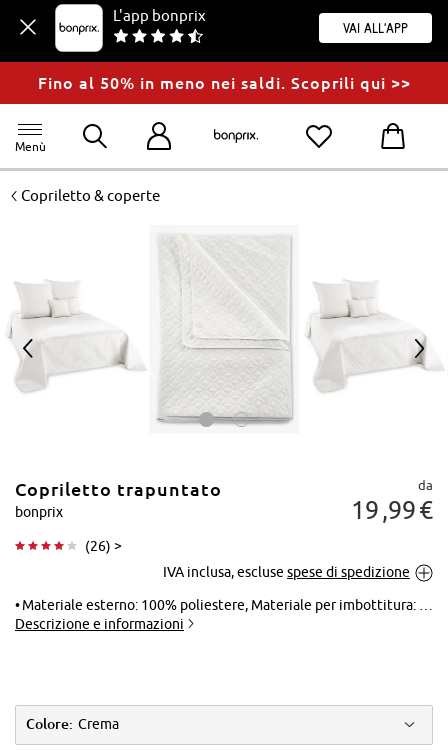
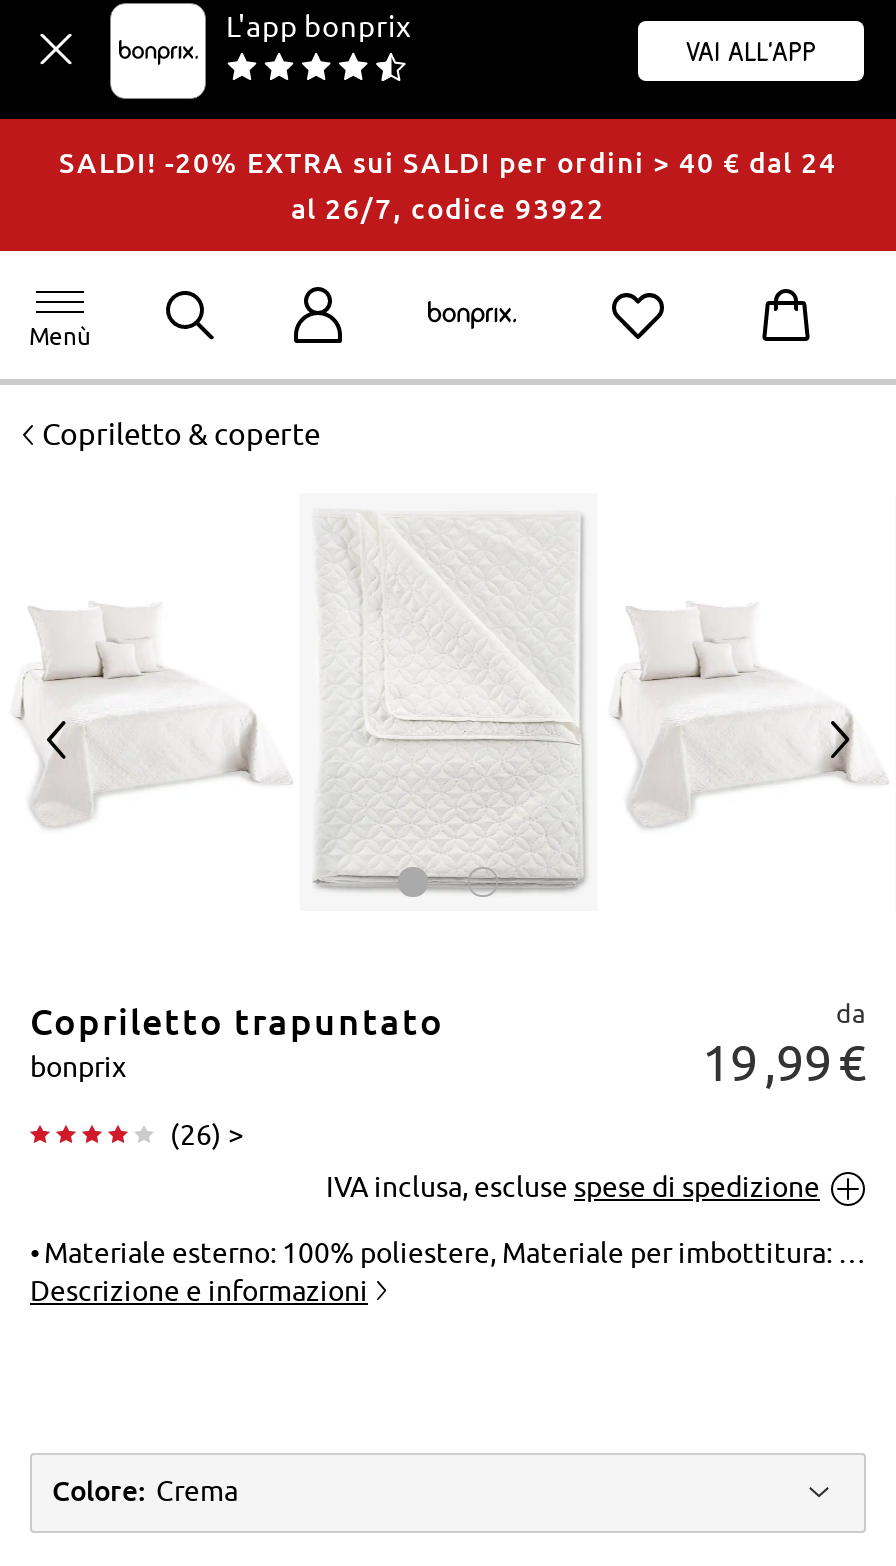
- Fino al 50% in meno nei saldi. Scoprili qui >>
+ SALDI! -20% EXTRA sui SALDI per ordini > 40 € dal 24
+ al 26/7, codice 93922
